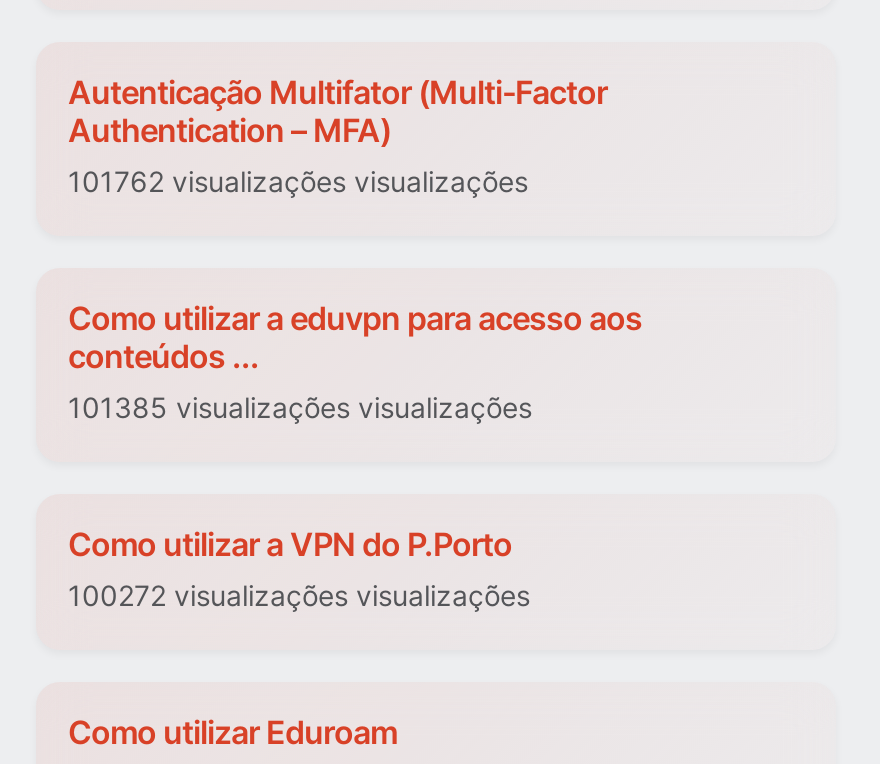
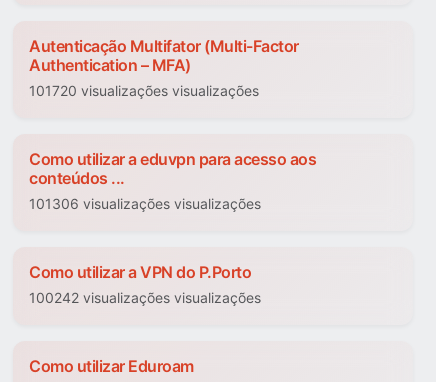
- 101762 visualizações visualizações
+ 101720 visualizações visualizações

- 101385 visualizações visualizações
+ 101306 visualizações visualizações

- 100272 visualizações visualizações
+ 100242 visualizações visualizações
